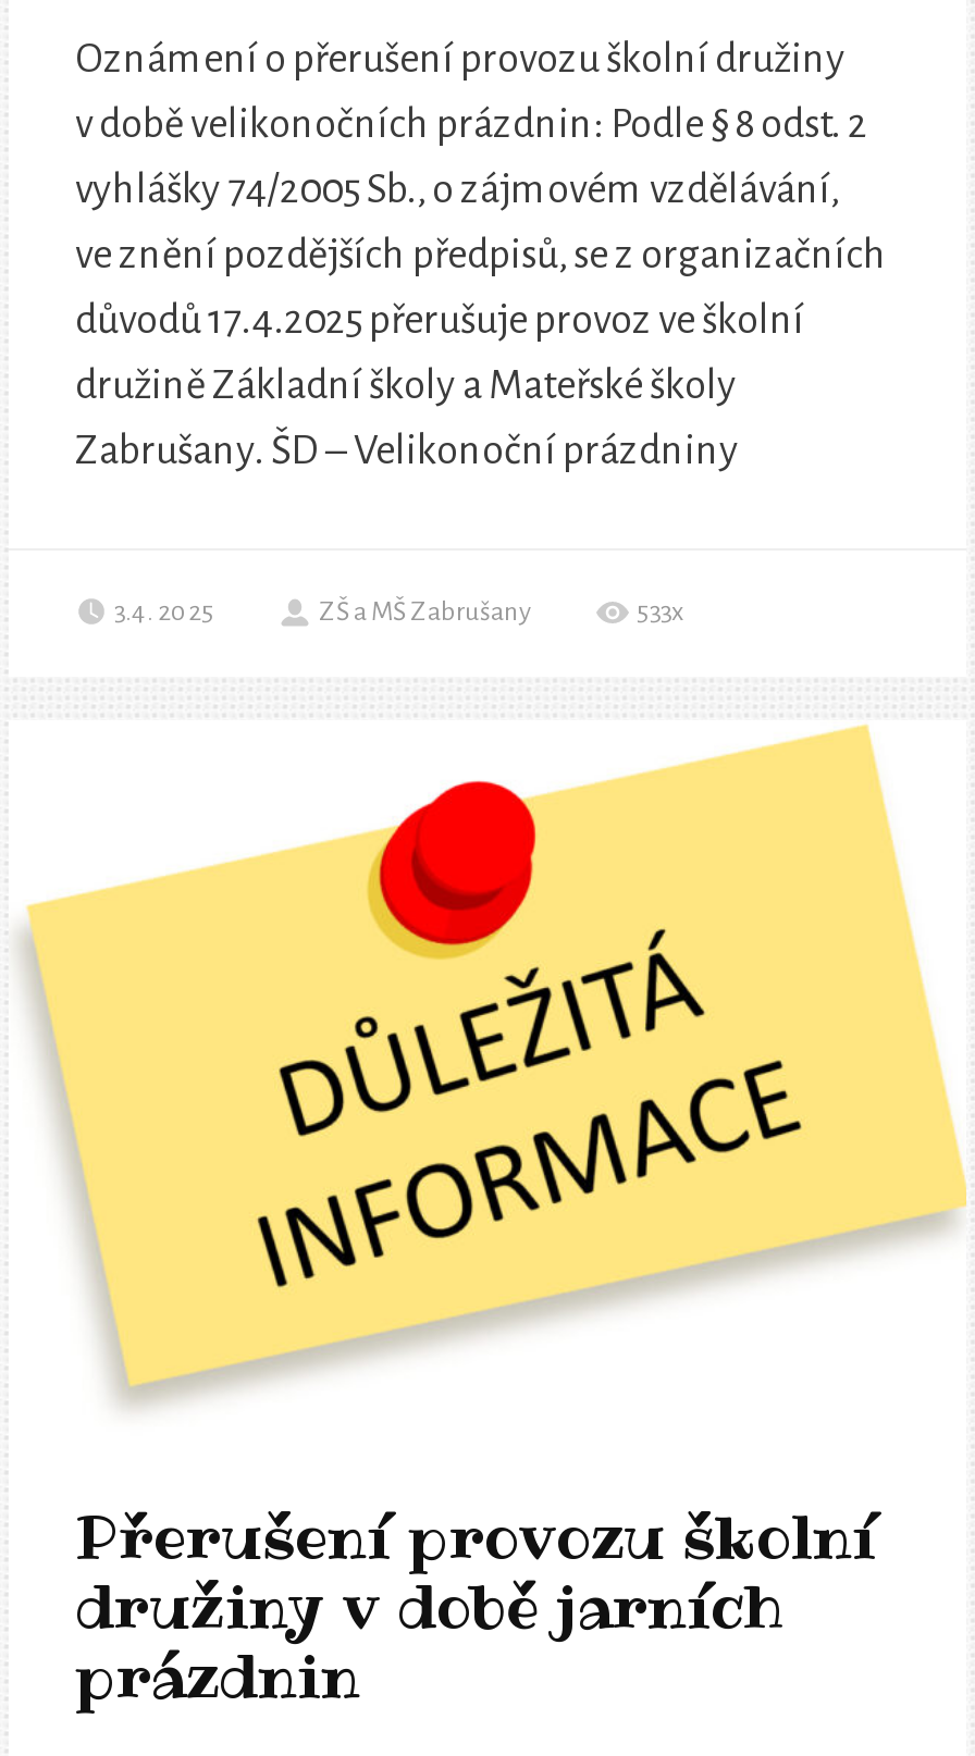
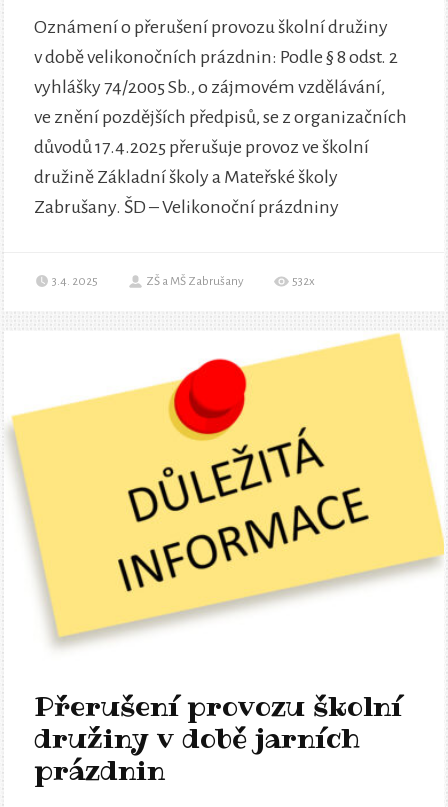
- 533x
+ 532x
